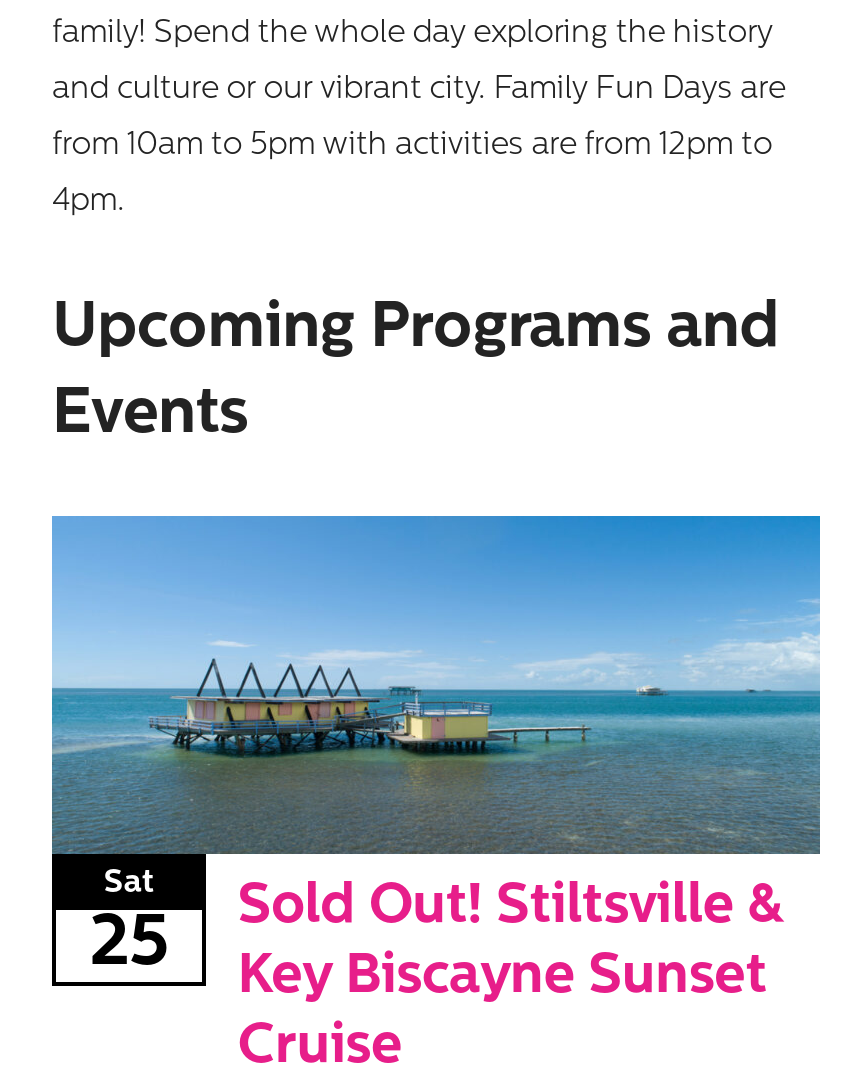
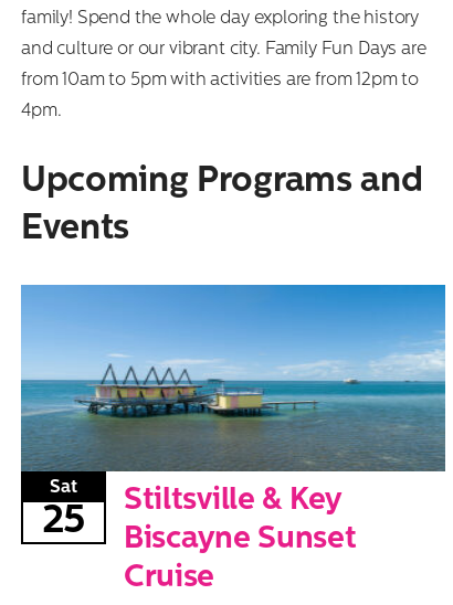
- Sold Out! Stiltsville &
- Key Biscayne Sunset
+ Stiltsville & Key
+ Biscayne Sunset
